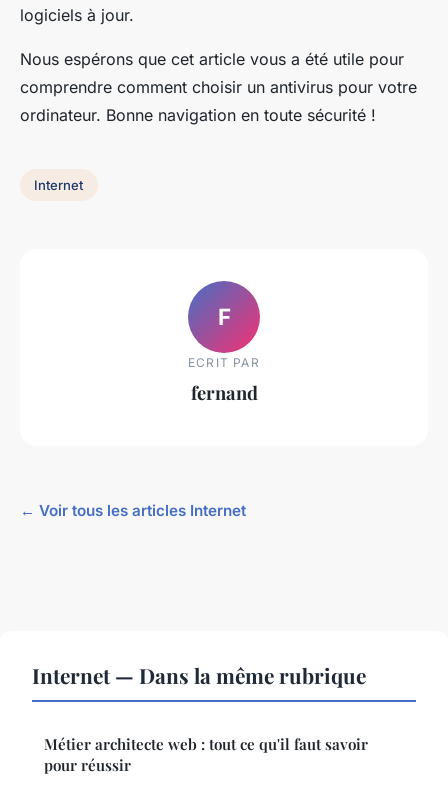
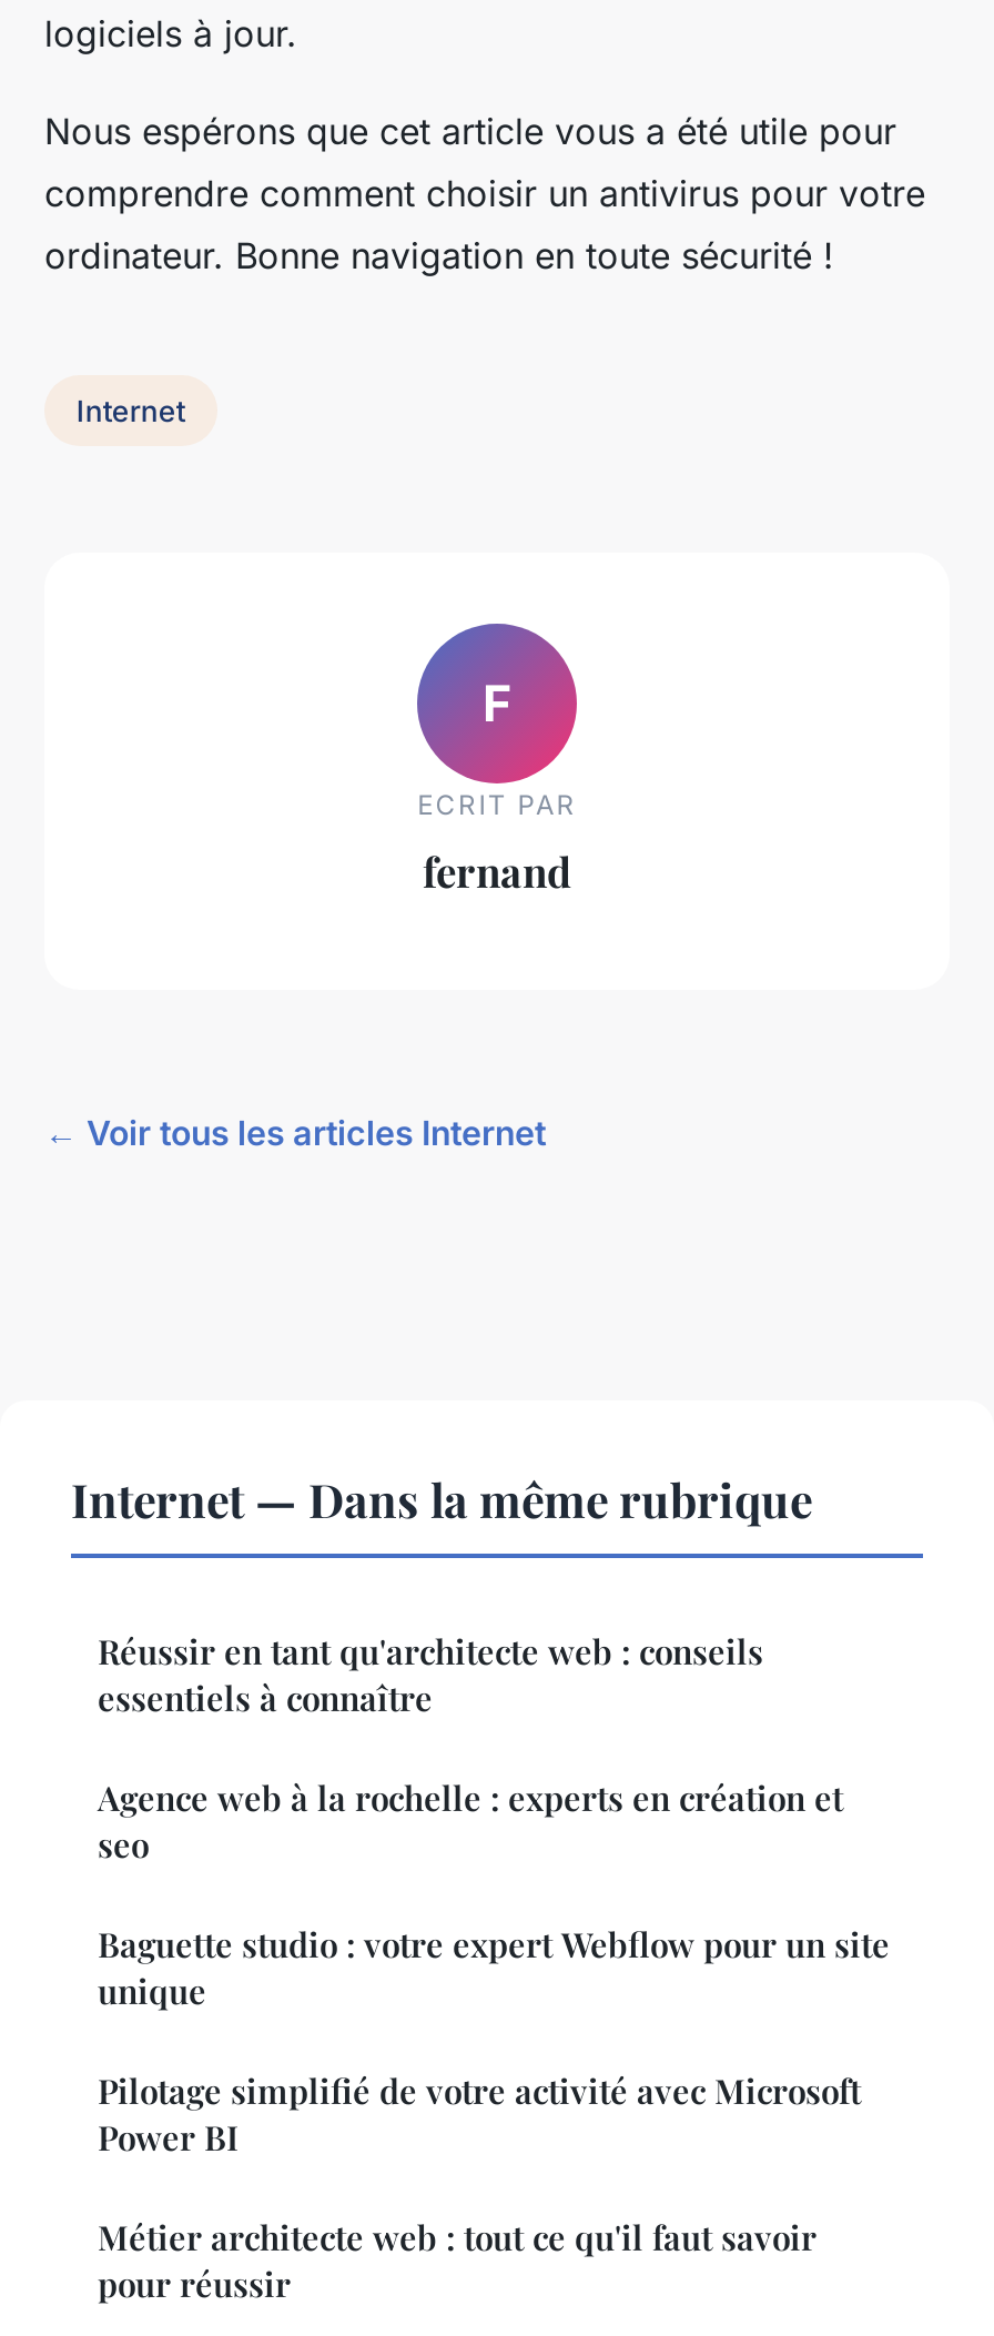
+ Réussir en tant qu'architecte web : conseils
+ essentiels à connaître
+ Agence web à la rochelle : experts en création et
+ seo
+ Baguette studio : votre expert Webflow pour un site
+ unique
+ Pilotage simplifié de votre activité avec Microsoft
+ Power BI
